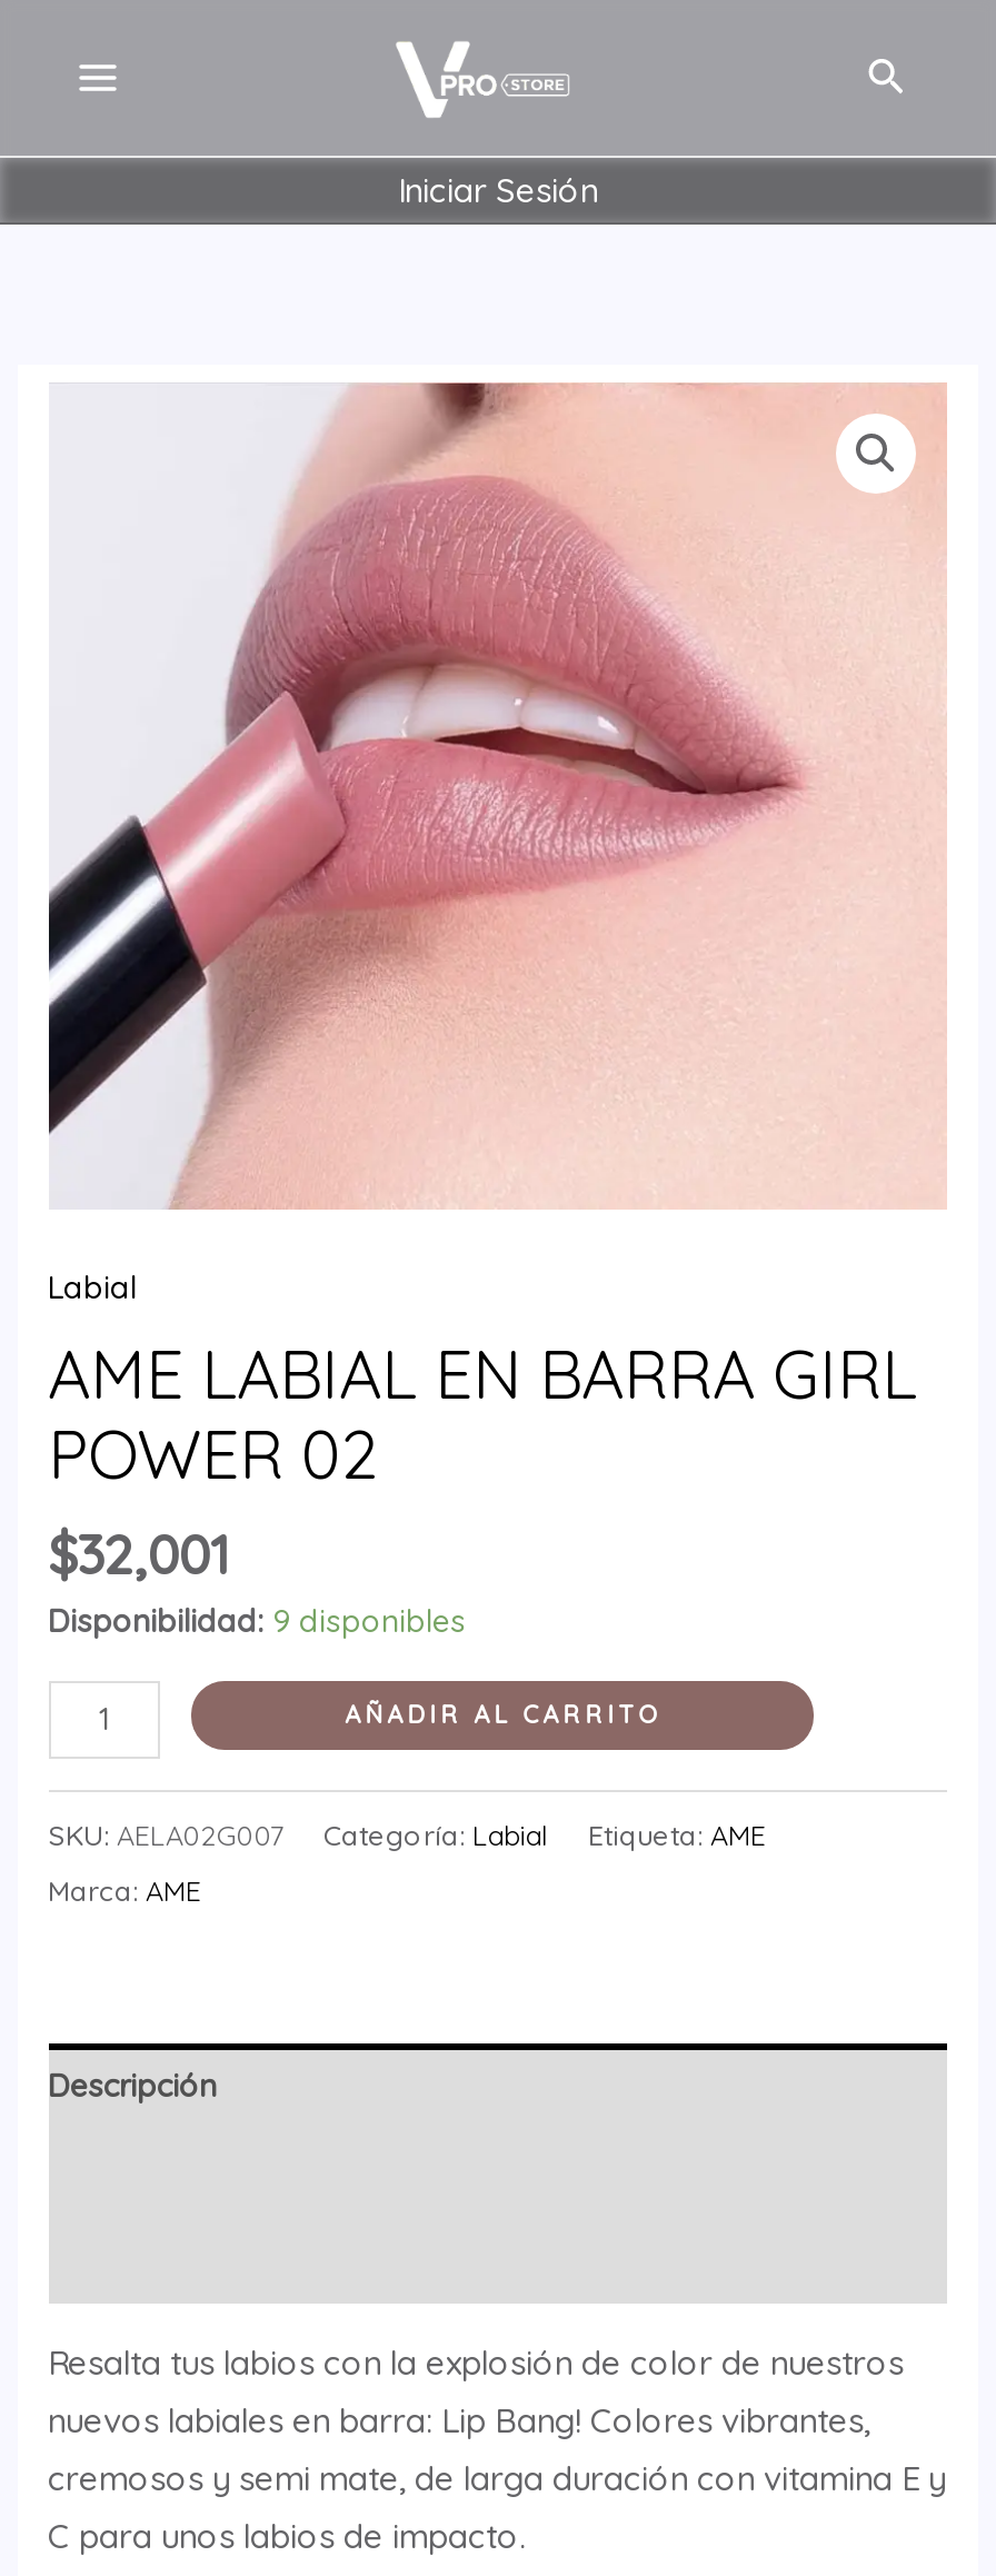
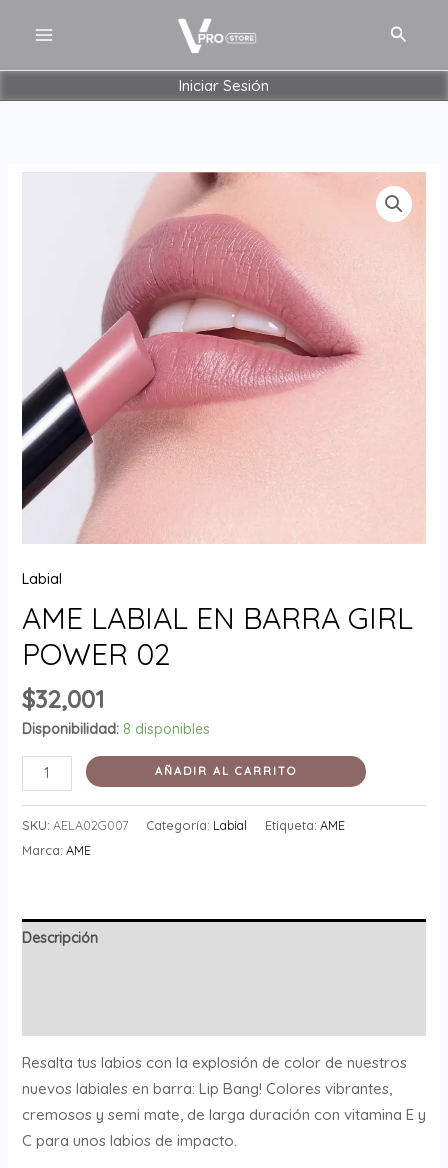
- Disponibilidad: 9 disponibles
+ Disponibilidad: 8 disponibles
